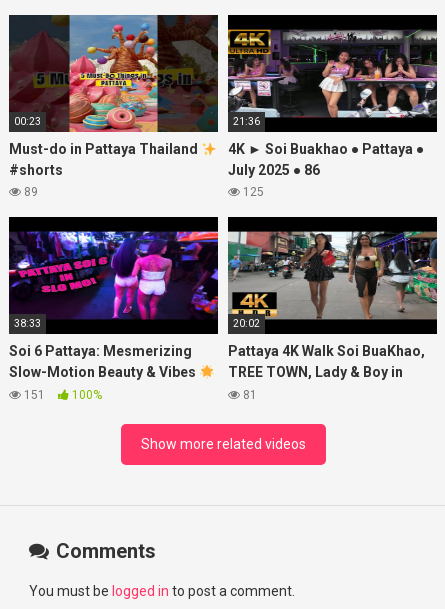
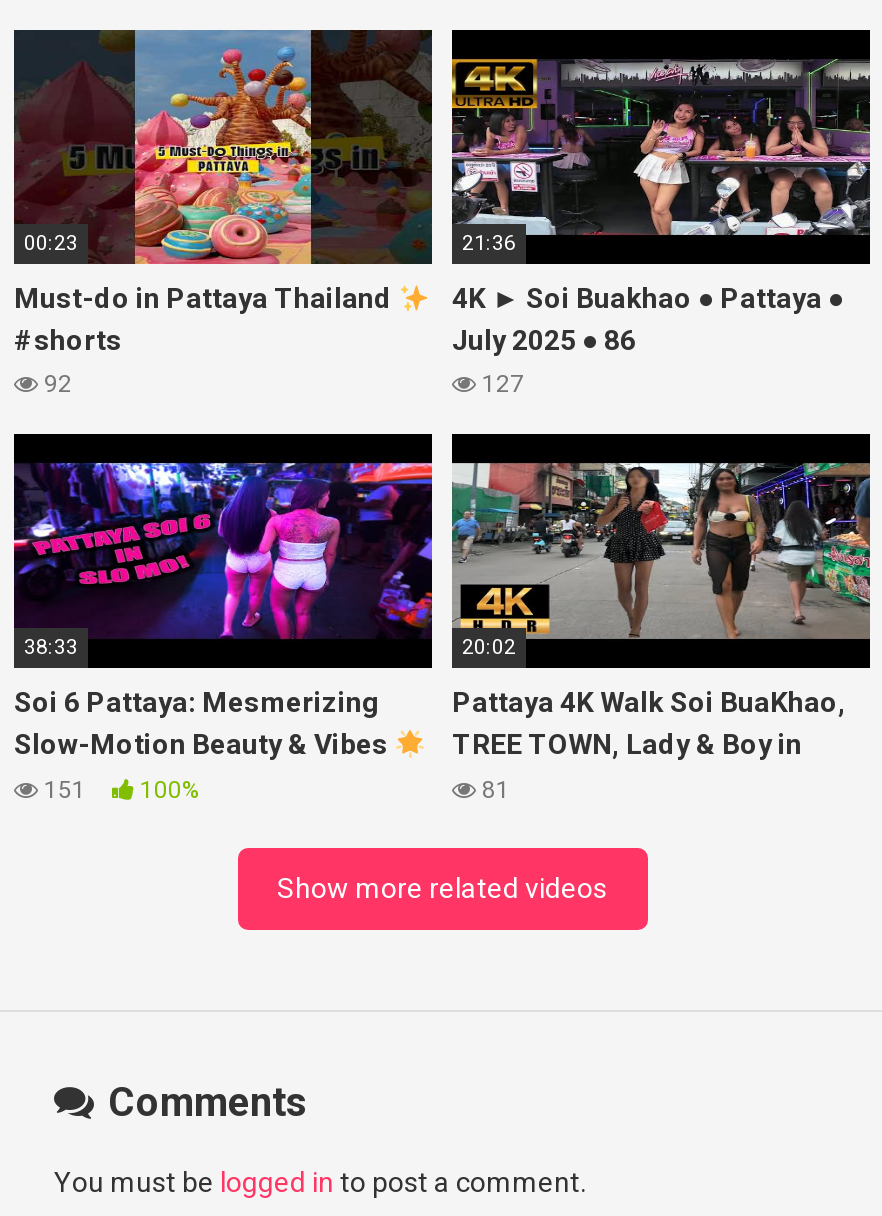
- 89
+ 92

- 125
+ 127
